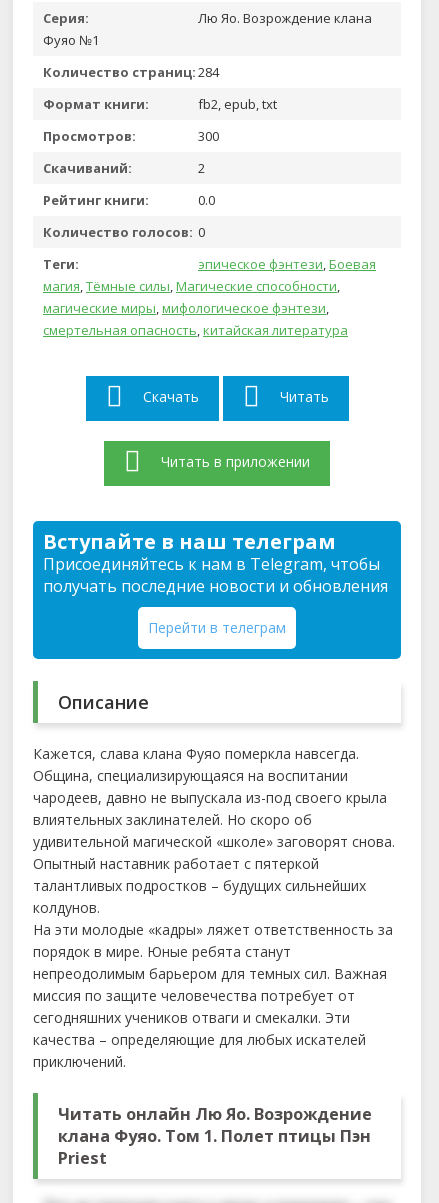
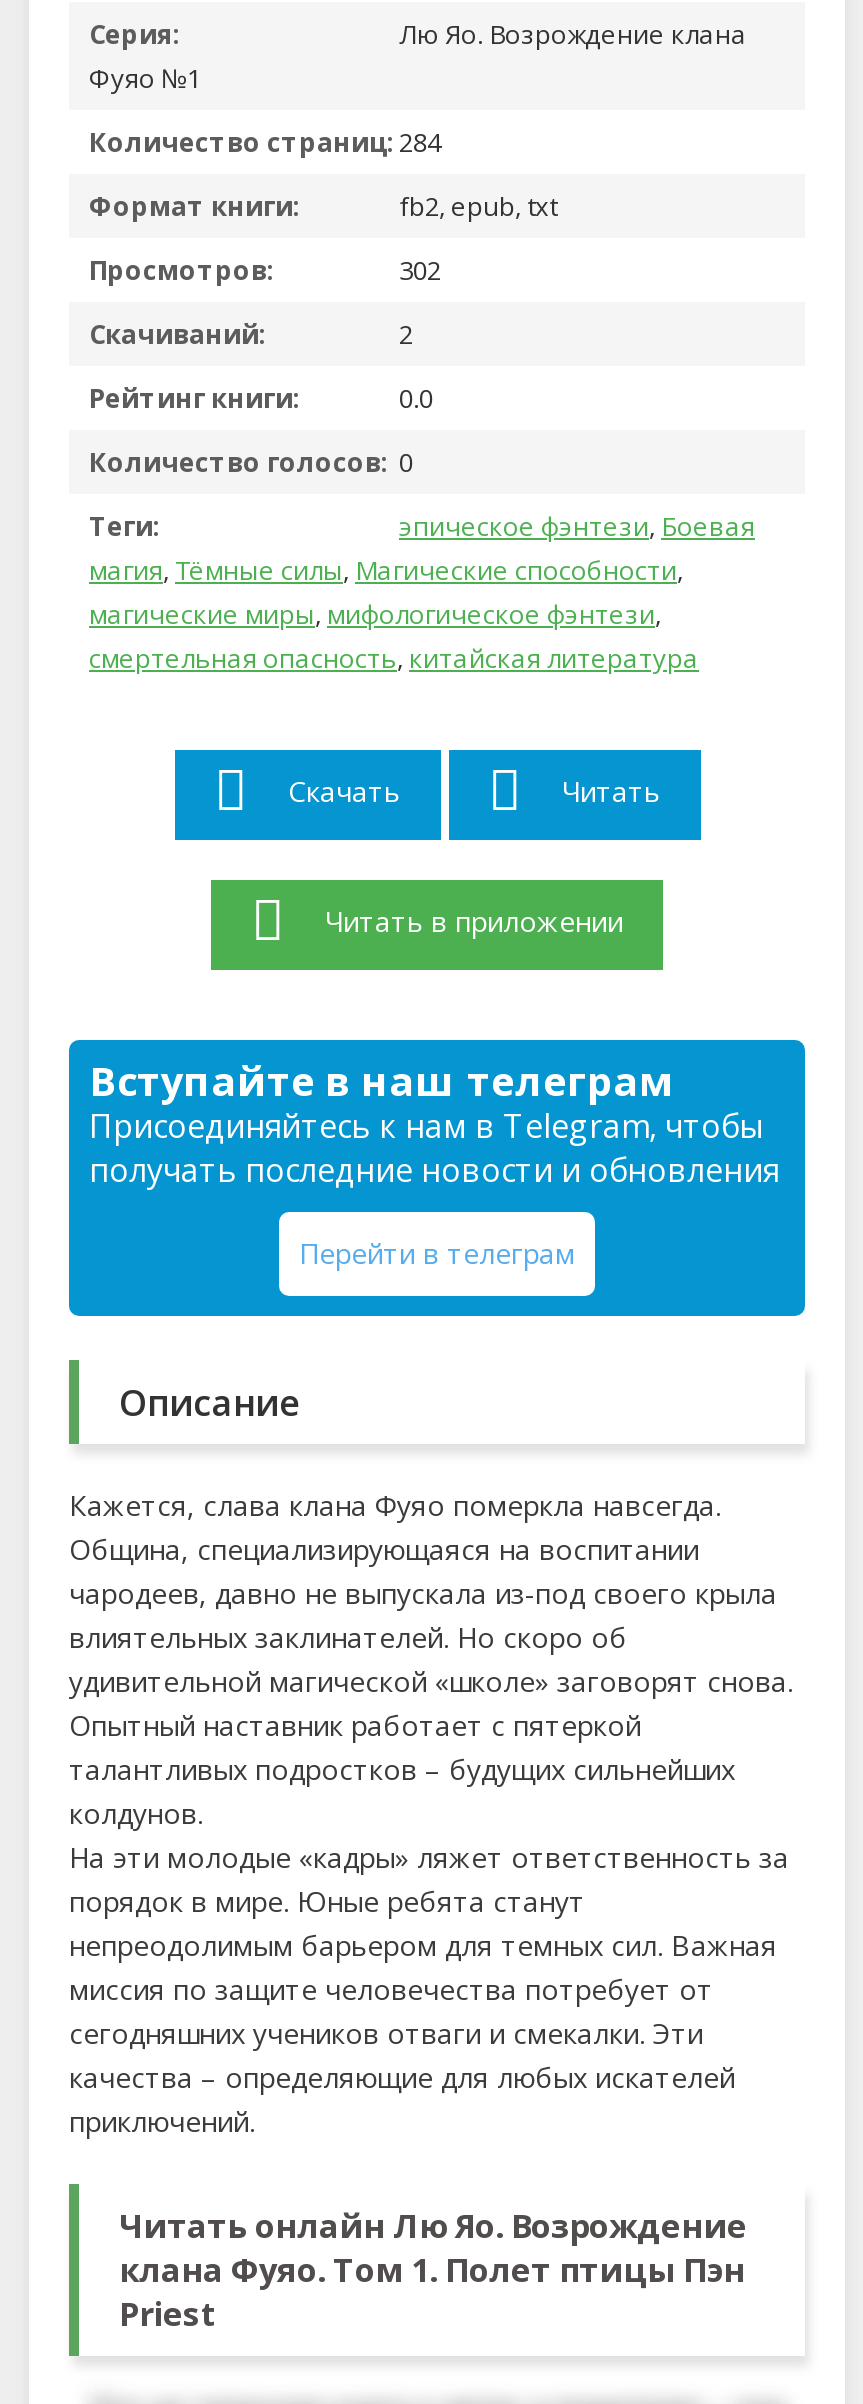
- 300
+ 302
